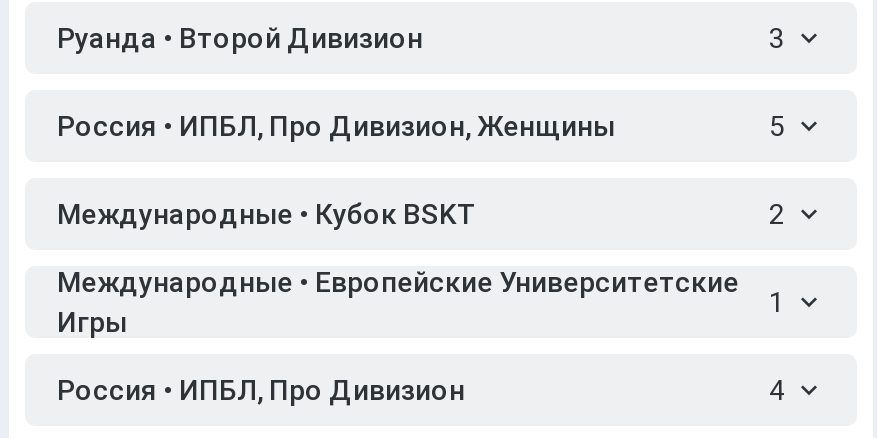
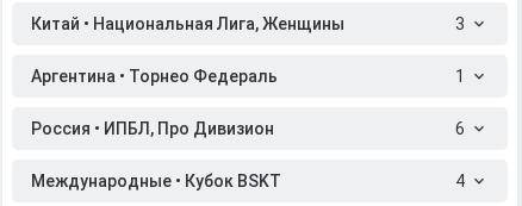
- Руанда • Второй Дивизион
+ Китай • Национальная Лига, Женщины

- Россия • ИПБЛ, Про Дивизион, Женщины
- 5
- 2
- Международные • Европейские Университетские
- Игры
+ Аргентина • Торнео Федераль

moved down: Международные • Кубок BSKT

moved up: 1 | Россия • ИПБЛ, Про Дивизион

+ 6
